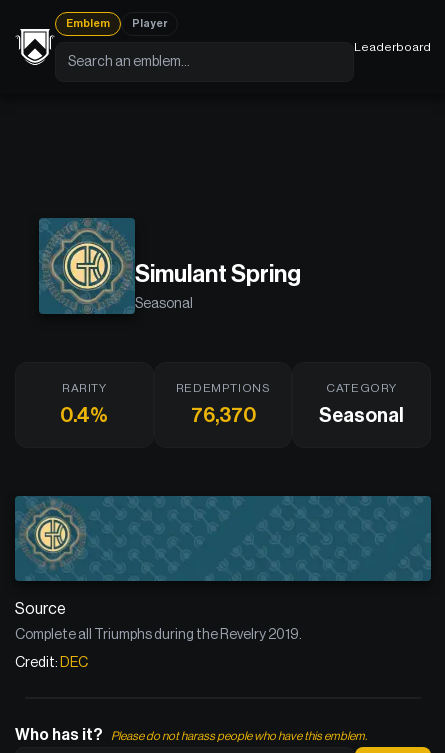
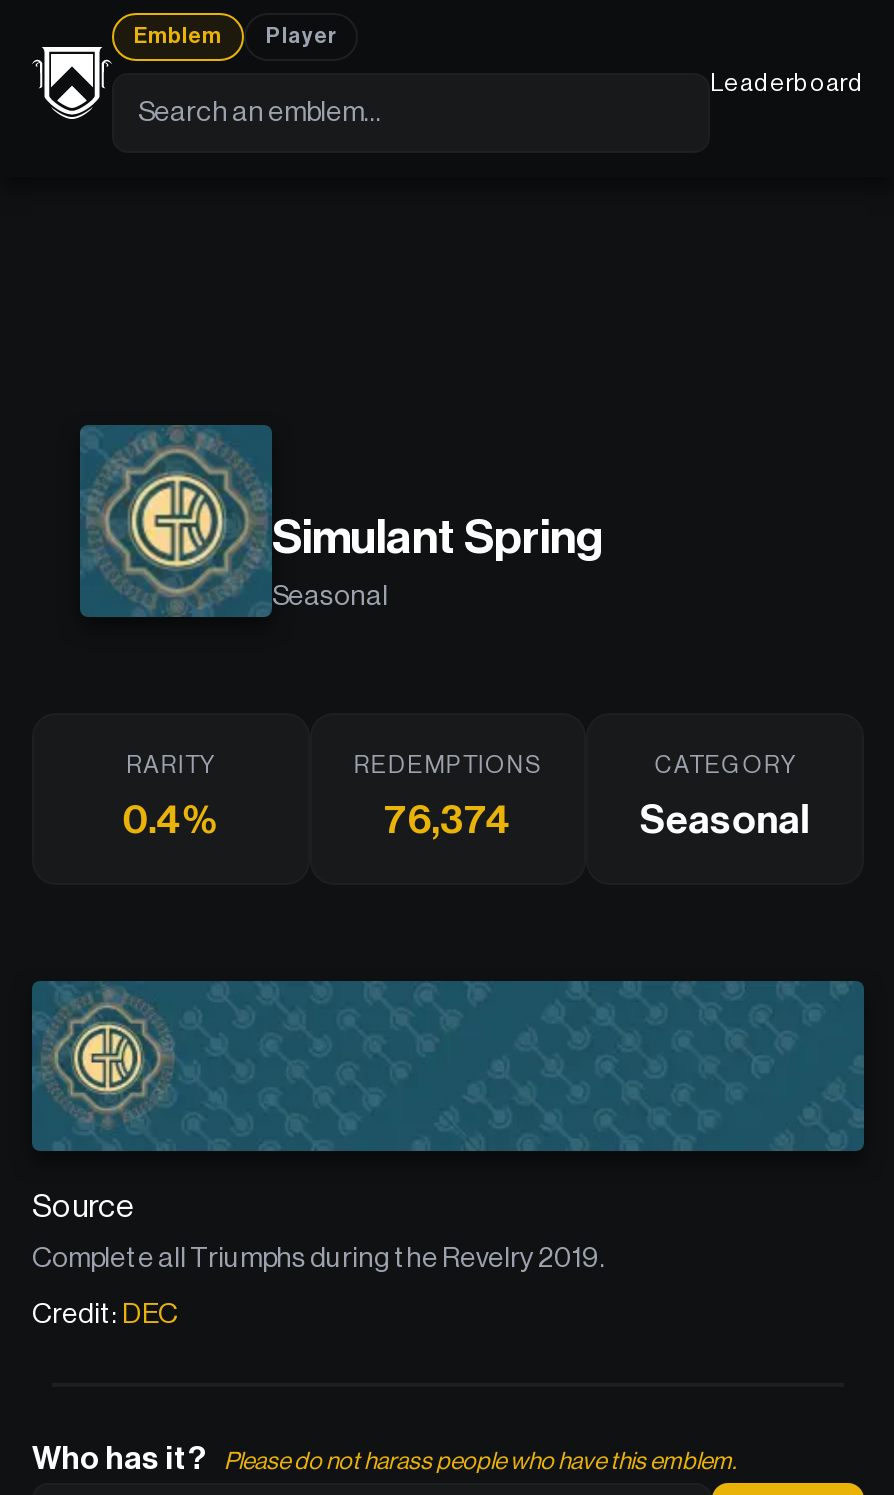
- 76,370
+ 76,374
